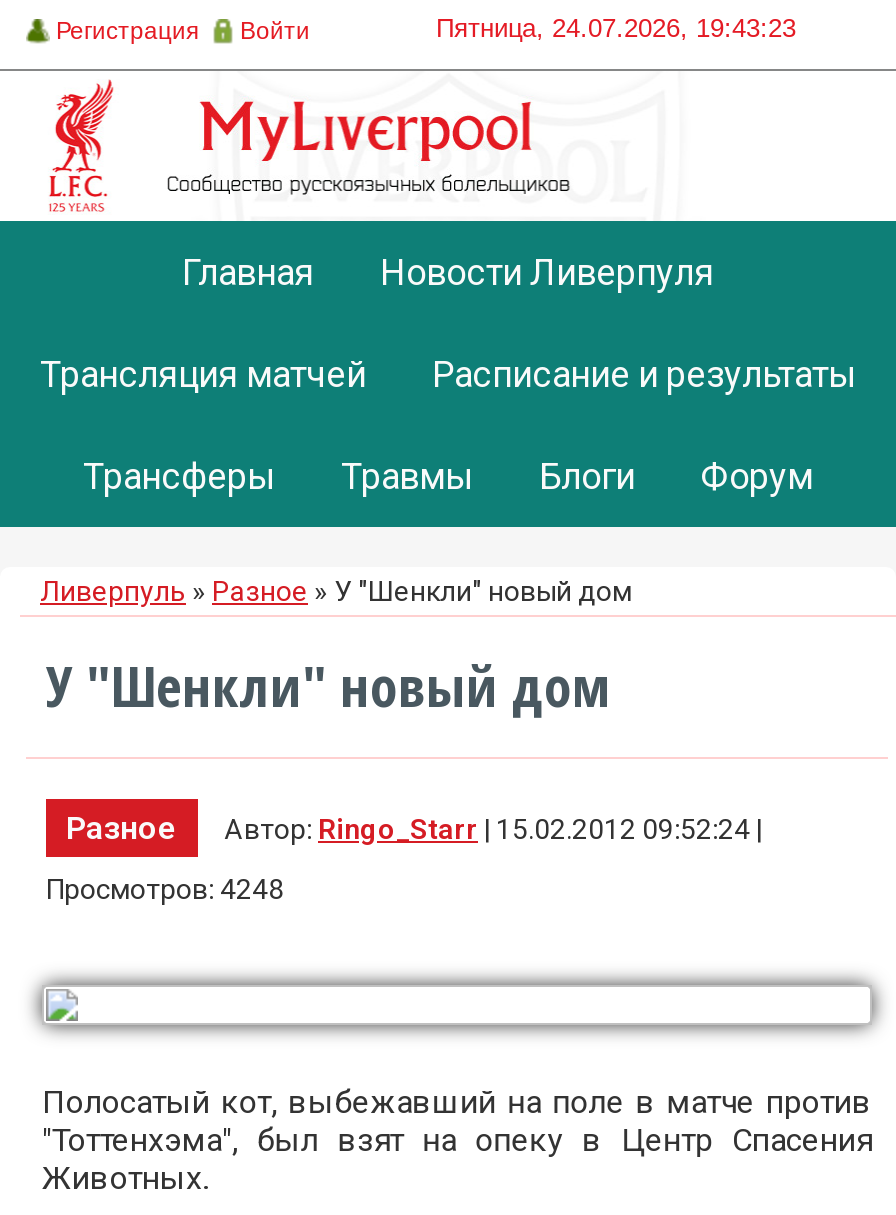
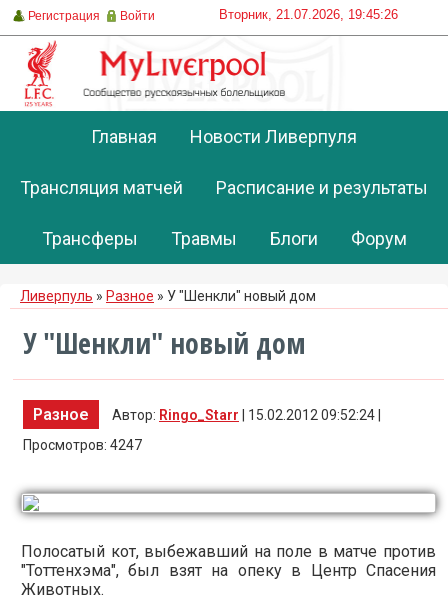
- Пятница, 24.07.2026, 19:43:23
+ Вторник, 21.07.2026, 19:45:26

- Просмотров: 4248
+ Просмотров: 4247
